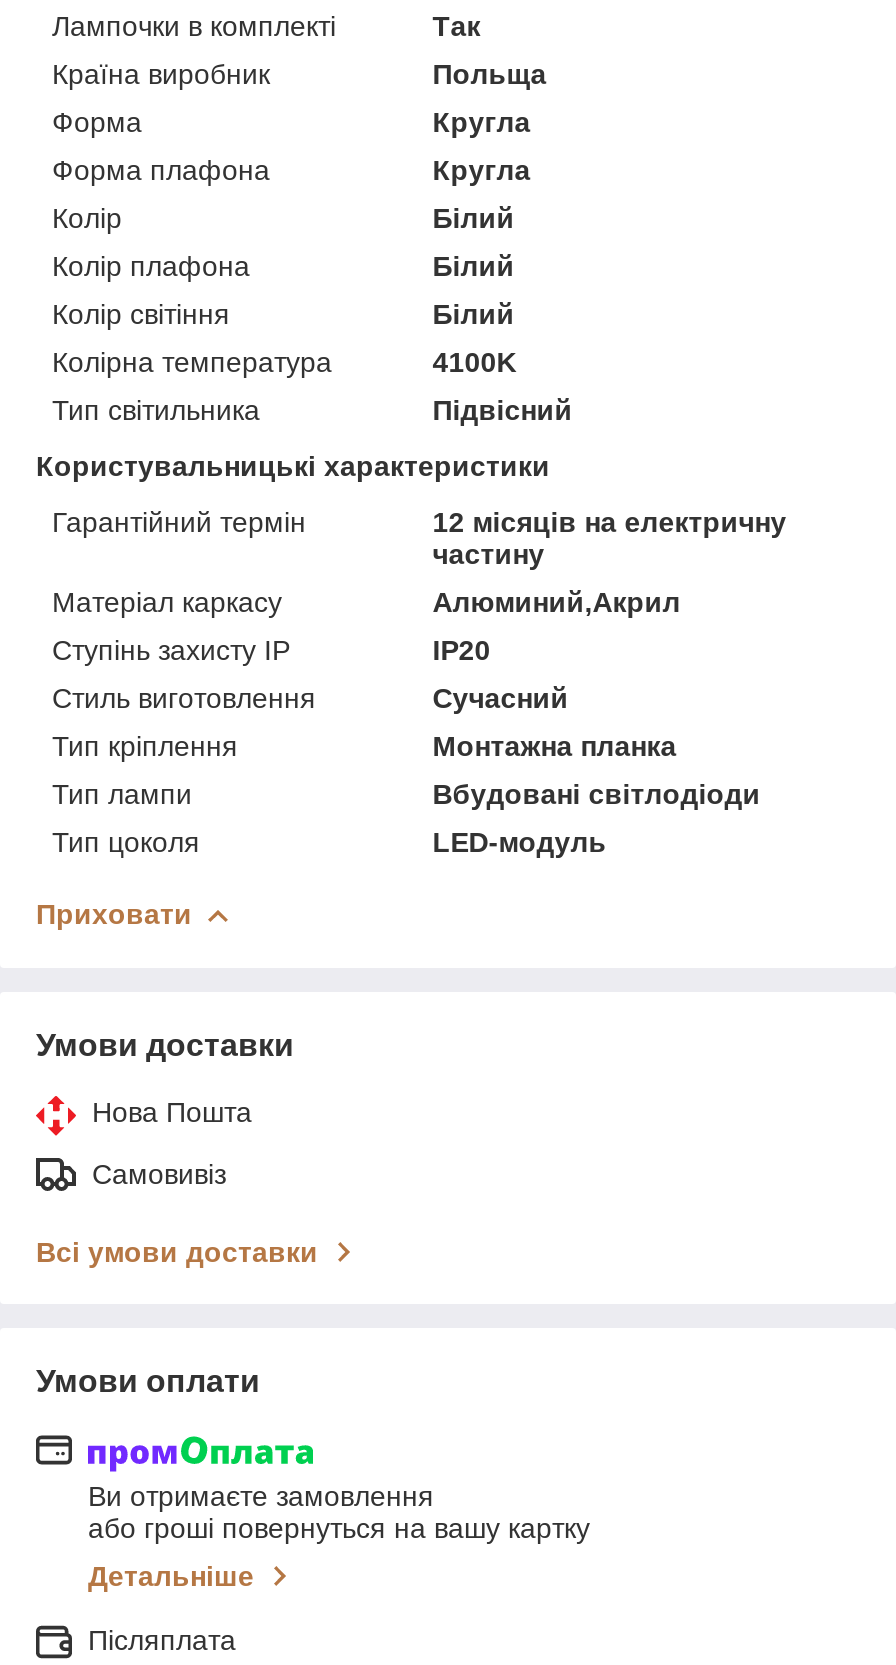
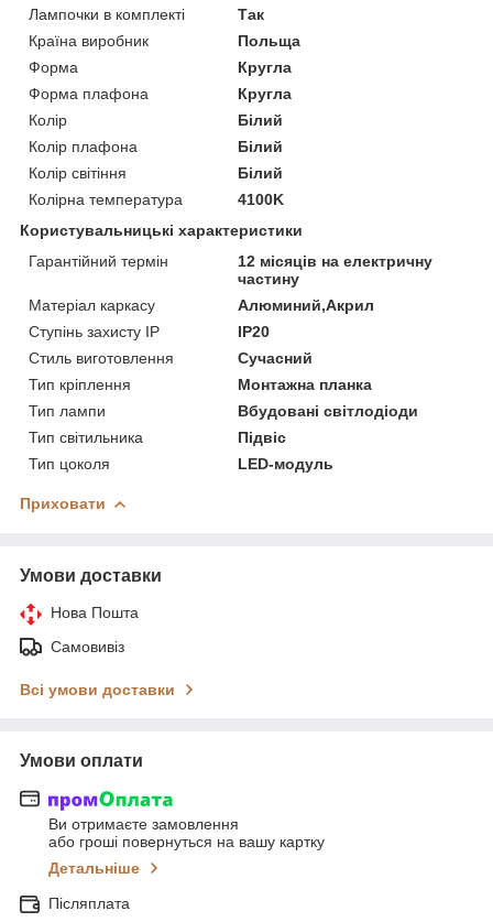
moved down: Тип світильника

- Підвісний

moved up: Користувальницькі характеристики | Гарантійний термін | 12 місяців на електричну | ... | Тип лампи | Вбудовані світлодіоди

+ Підвіс
